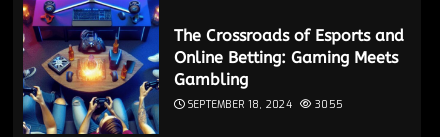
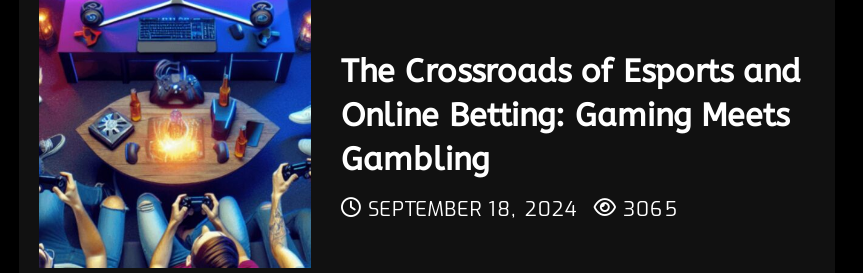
- SEPTEMBER 18, 2024 3055
+ SEPTEMBER 18, 2024 3065
